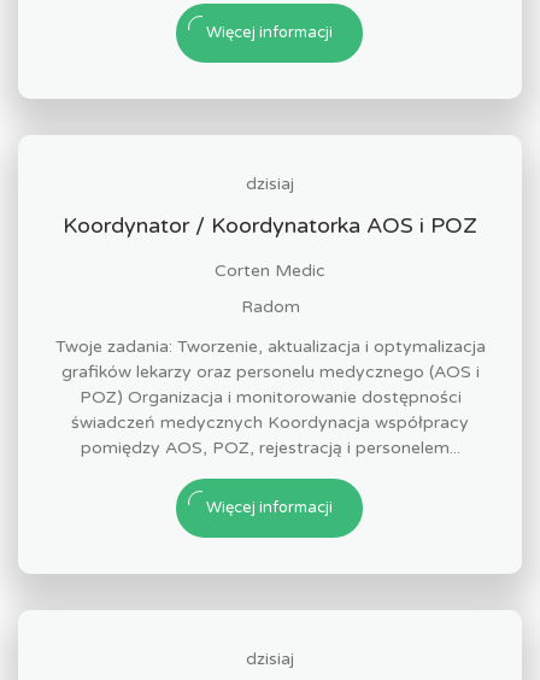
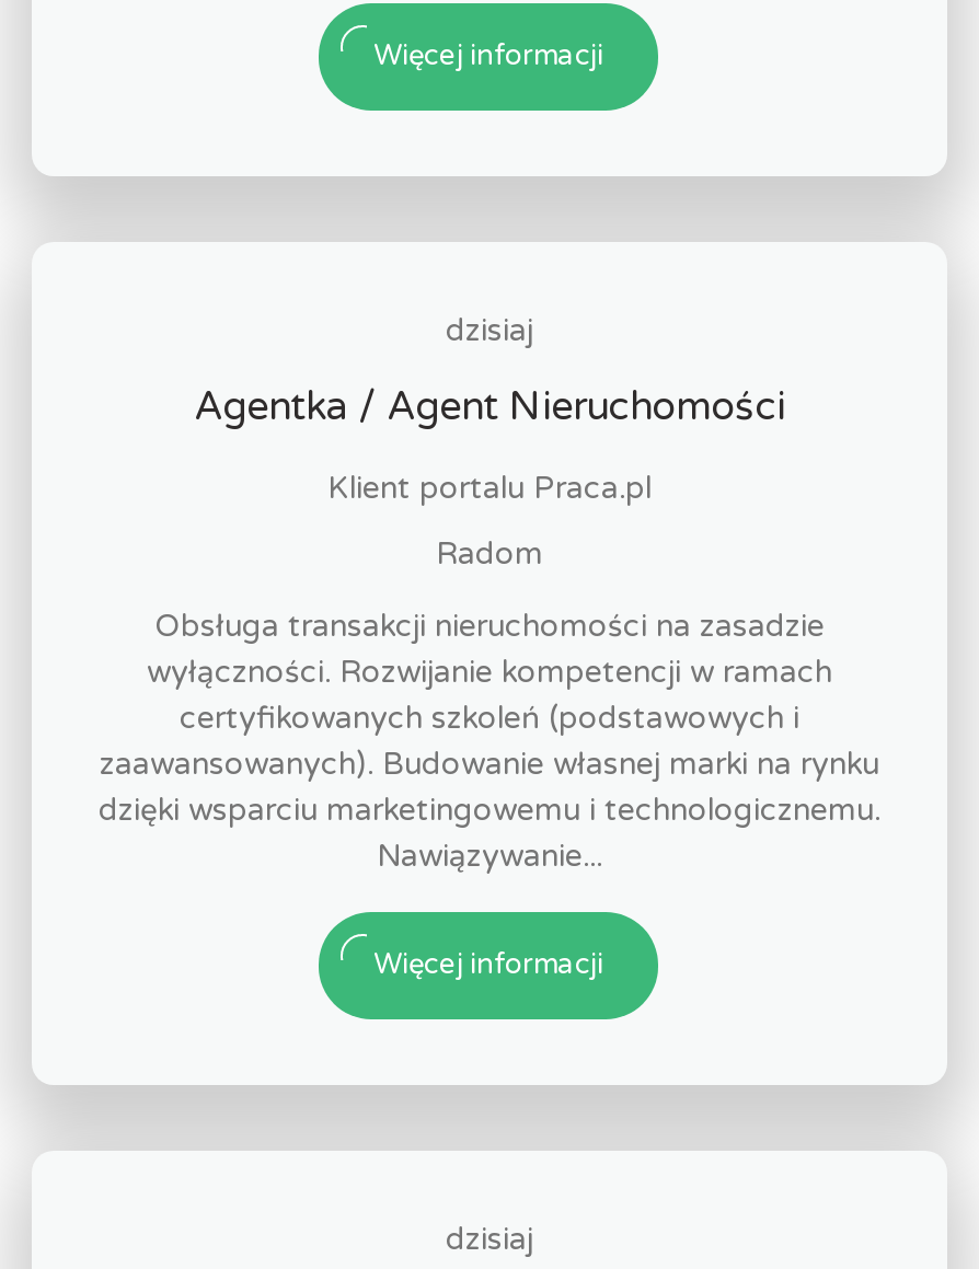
- Koordynator / Koordynatorka AOS i POZ
+ Agentka / Agent Nieruchomości

- Corten Medic
+ Klient portalu Praca.pl

- Twoje zadania: Tworzenie, aktualizacja i optymalizacja
- grafików lekarzy oraz personelu medycznego (AOS i
- POZ) Organizacja i monitorowanie dostępności
- świadczeń medycznych Koordynacja współpracy
- pomiędzy AOS, POZ, rejestracją i personelem...
+ Obsługa transakcji nieruchomości na zasadzie
+ wyłączności. Rozwijanie kompetencji w ramach
+ certyfikowanych szkoleń (podstawowych i
+ zaawansowanych). Budowanie własnej marki na rynku
+ dzięki wsparciu marketingowemu i technologicznemu.
+ Nawiązywanie...
